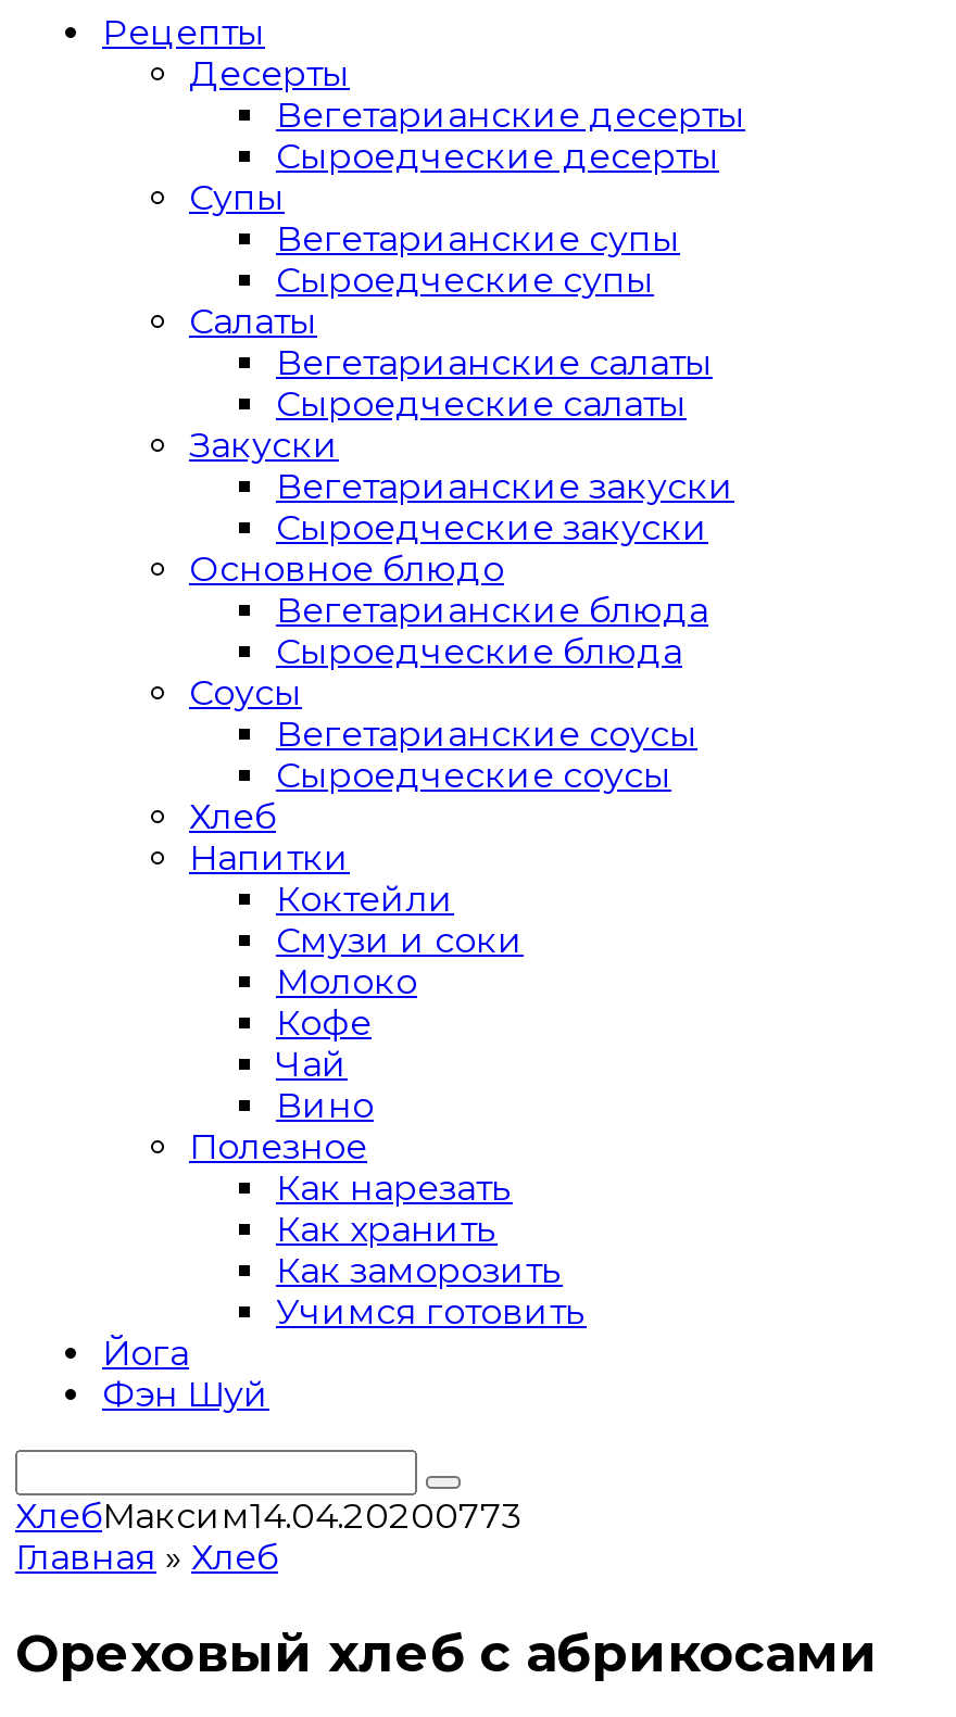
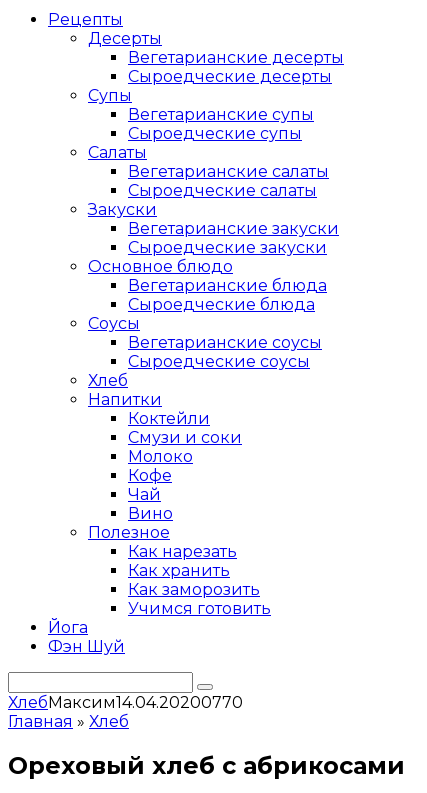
- ХлебМаксим14.04.20200773
+ ХлебМаксим14.04.20200770
